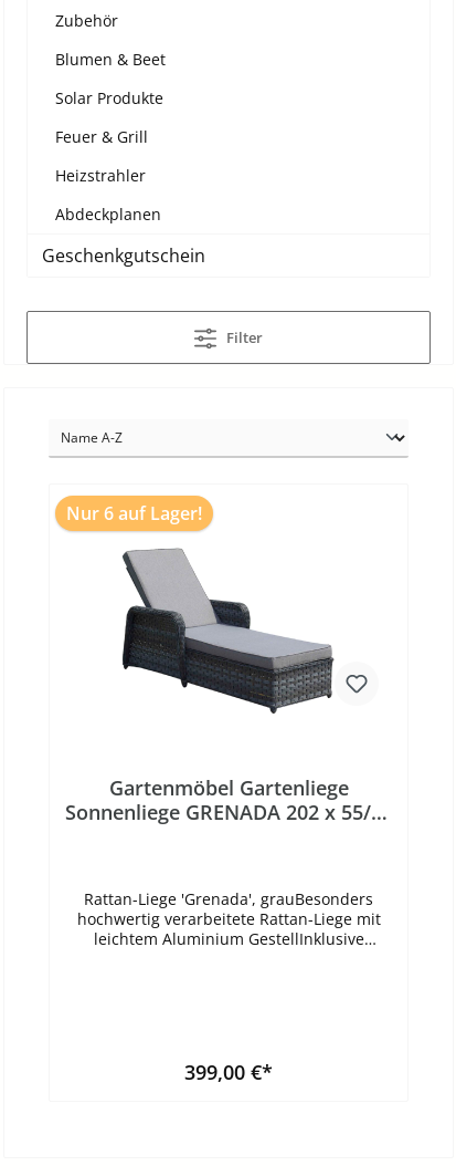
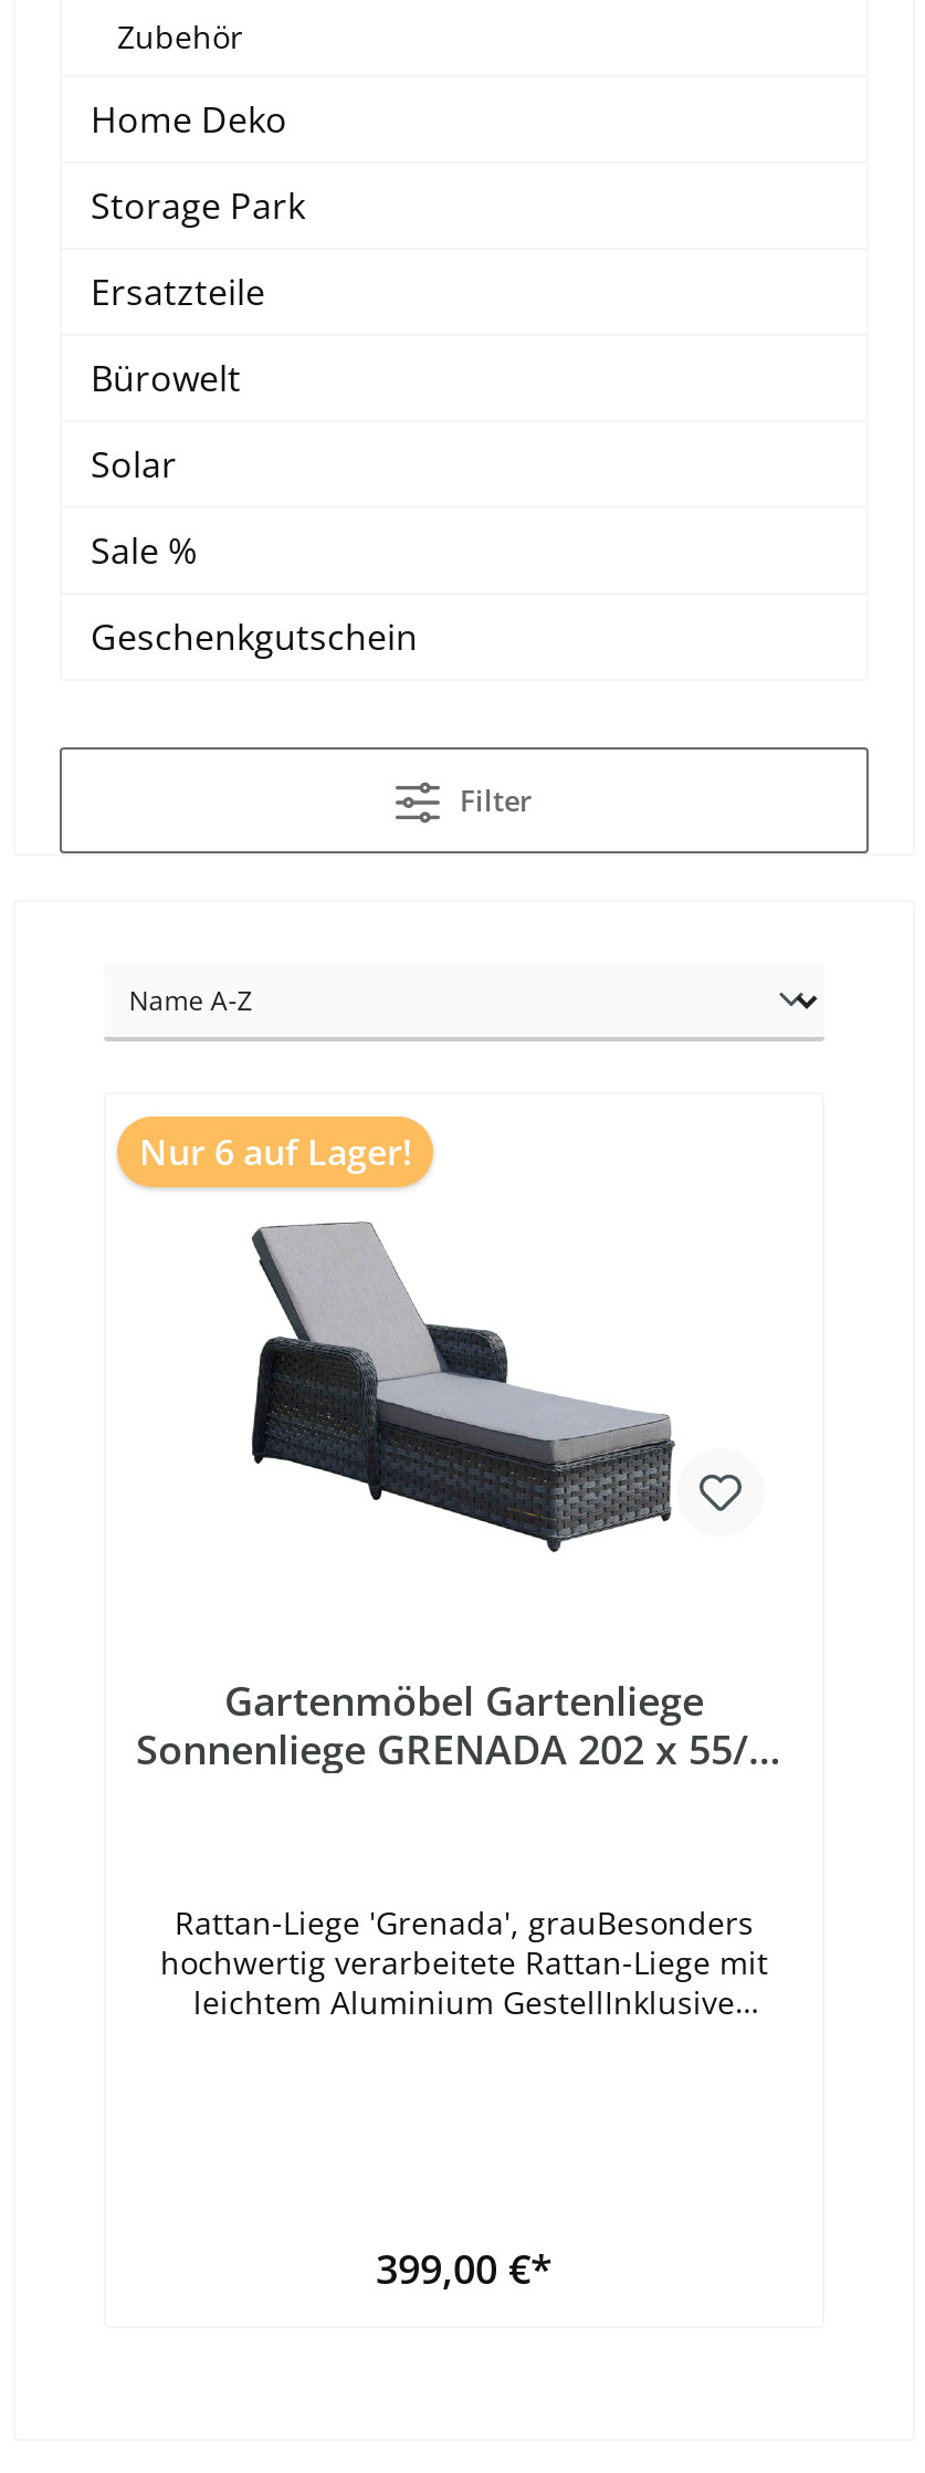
- Blumen & Beet
- Solar Produkte
- Feuer & Grill
- Heizstrahler
- Abdeckplanen
+ Home Deko
+ Storage Park
+ Ersatzteile
+ Bürowelt
+ Solar
+ Sale %
